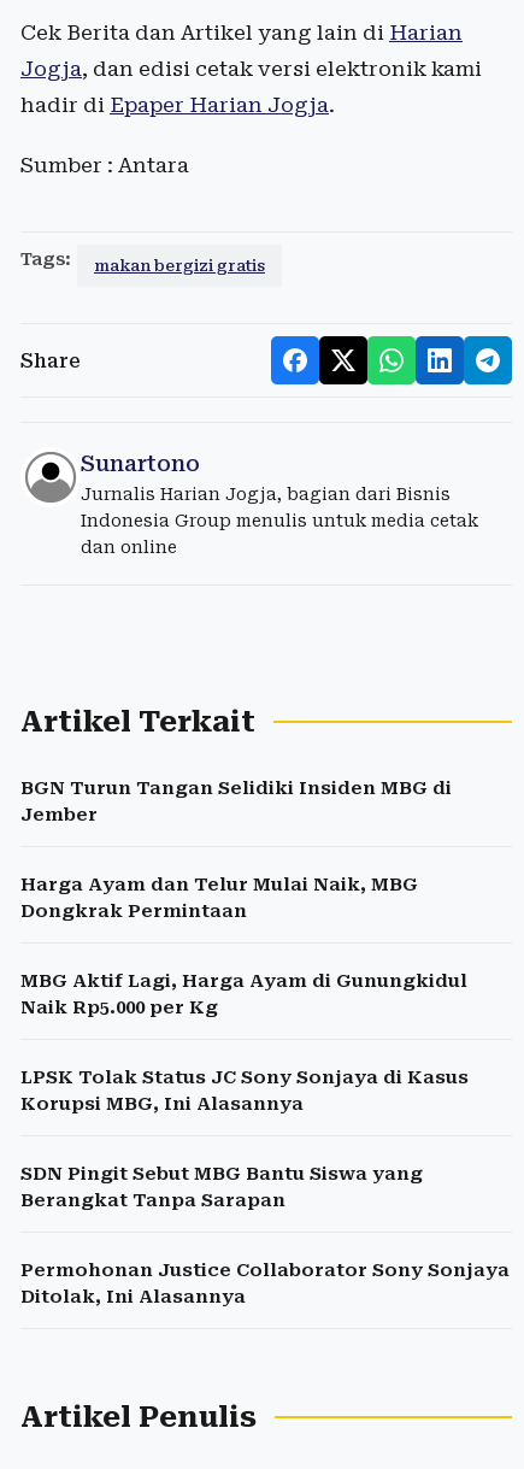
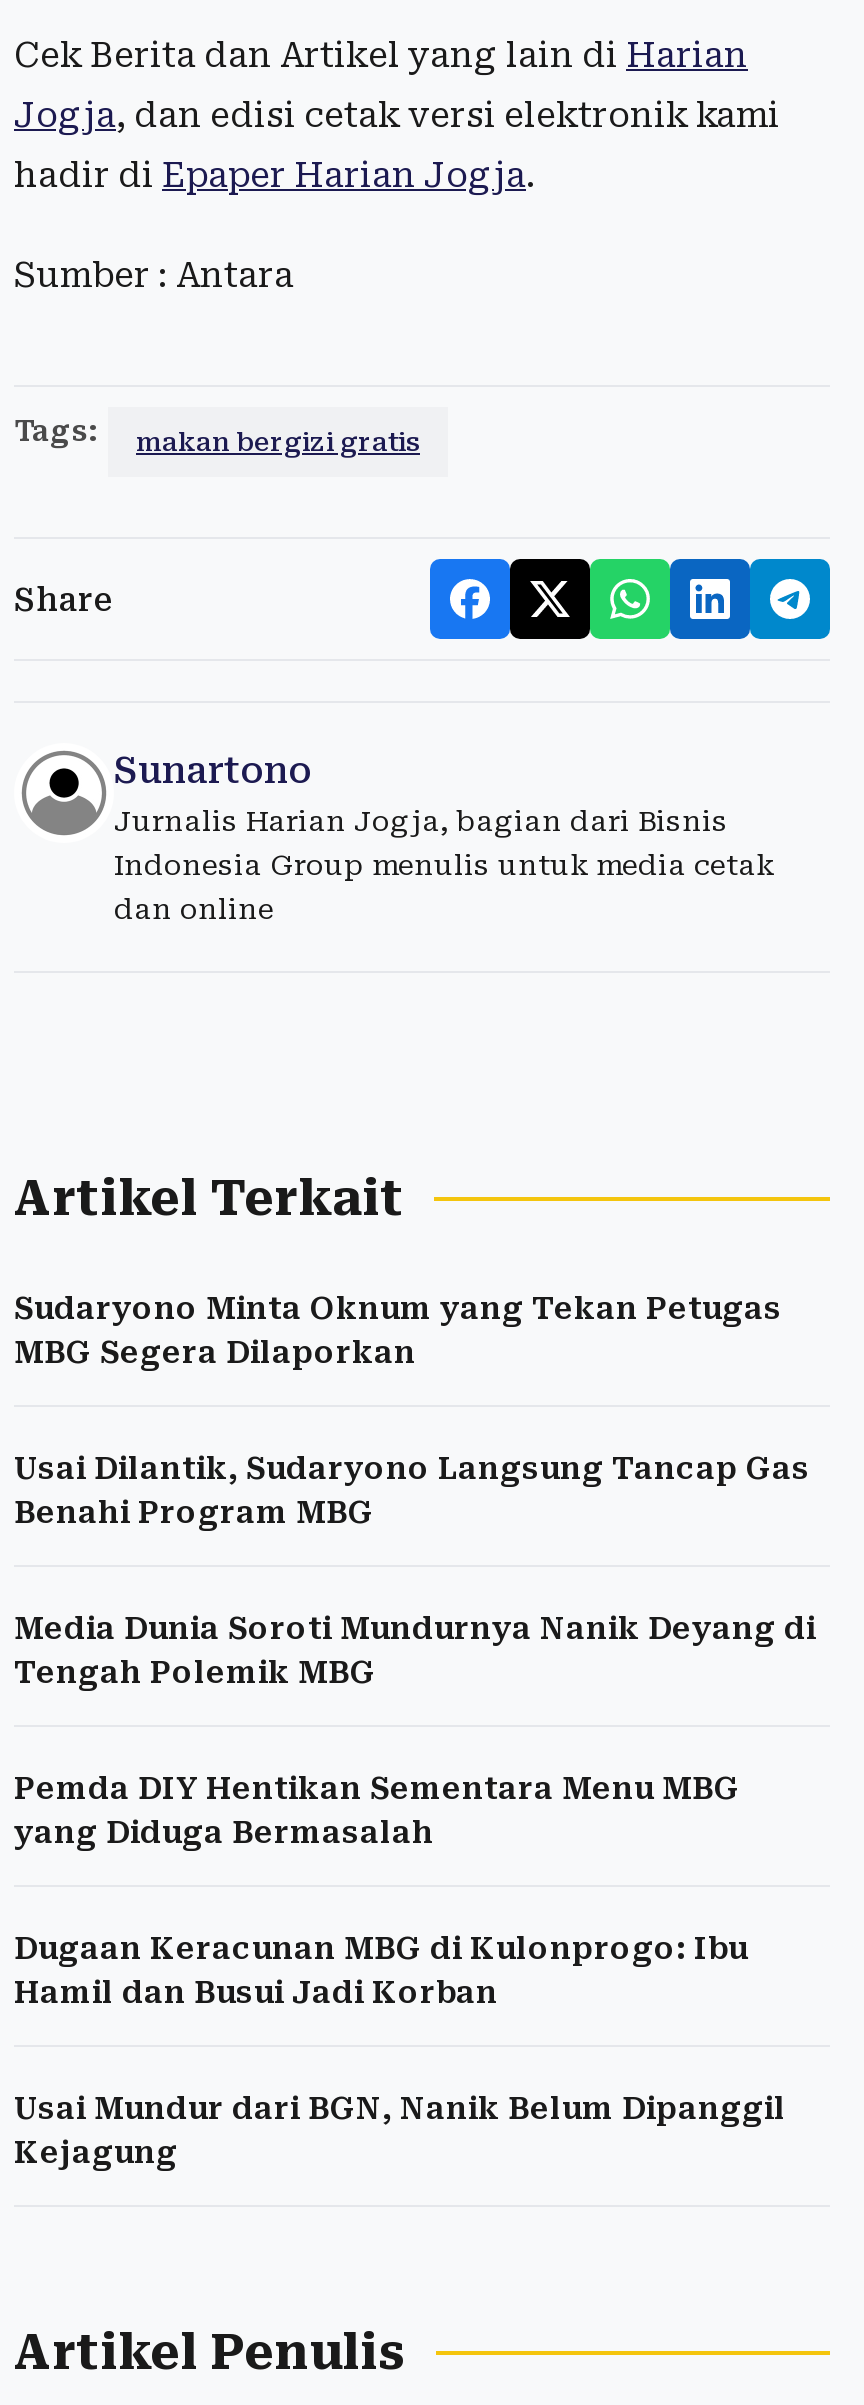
- BGN Turun Tangan Selidiki Insiden MBG di
- Jember
+ Sudaryono Minta Oknum yang Tekan Petugas
+ MBG Segera Dilaporkan

- Harga Ayam dan Telur Mulai Naik, MBG
- Dongkrak Permintaan
+ Usai Dilantik, Sudaryono Langsung Tancap Gas
+ Benahi Program MBG

- MBG Aktif Lagi, Harga Ayam di Gunungkidul
- Naik Rp5.000 per Kg
+ Media Dunia Soroti Mundurnya Nanik Deyang di
+ Tengah Polemik MBG

- LPSK Tolak Status JC Sony Sonjaya di Kasus
- Korupsi MBG, Ini Alasannya
+ Pemda DIY Hentikan Sementara Menu MBG
+ yang Diduga Bermasalah

- SDN Pingit Sebut MBG Bantu Siswa yang
- Berangkat Tanpa Sarapan
+ Dugaan Keracunan MBG di Kulonprogo: Ibu
+ Hamil dan Busui Jadi Korban

- Permohonan Justice Collaborator Sony Sonjaya
- Ditolak, Ini Alasannya
+ Usai Mundur dari BGN, Nanik Belum Dipanggil
+ Kejagung
